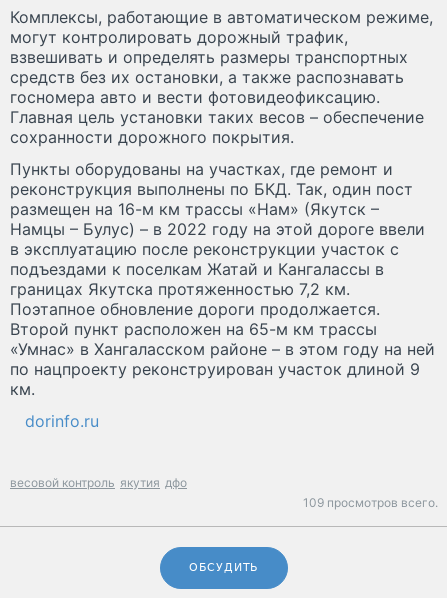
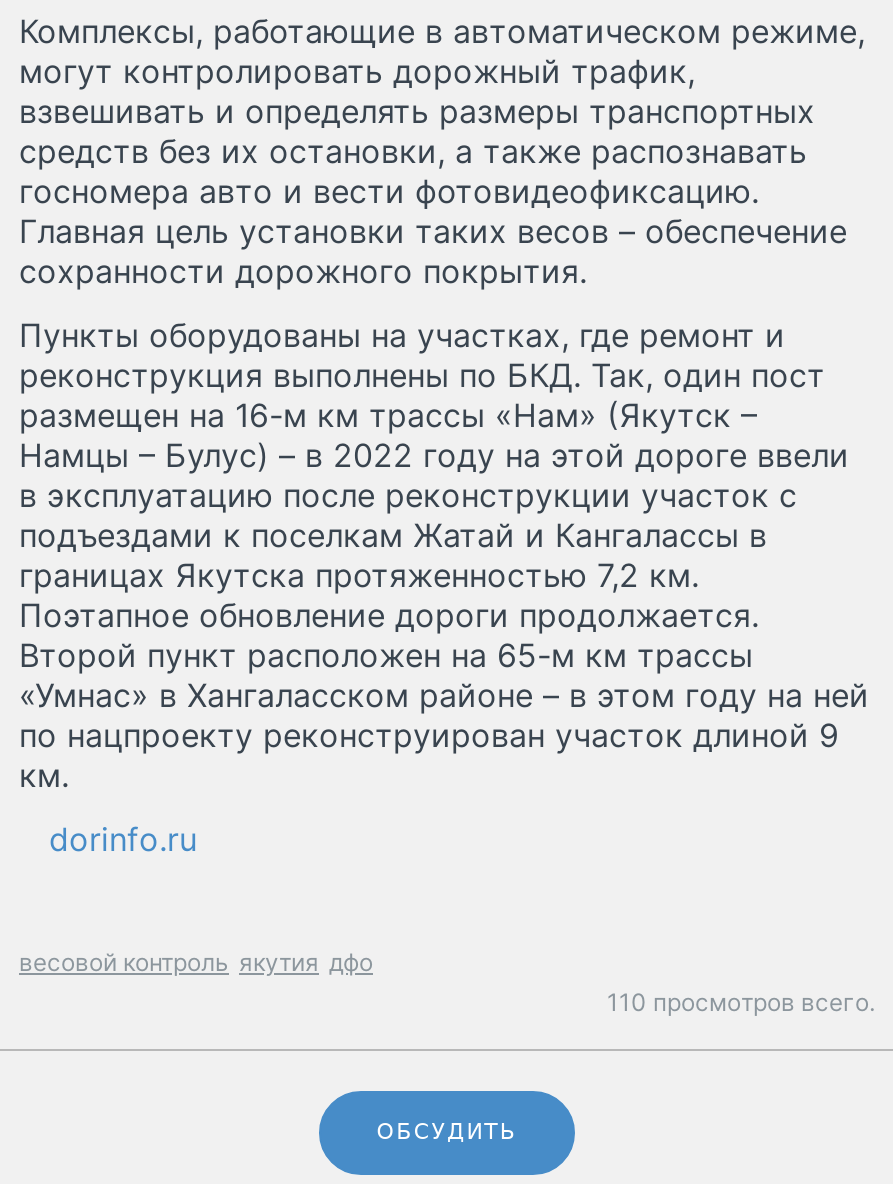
- 109 просмотров всего.
+ 110 просмотров всего.
